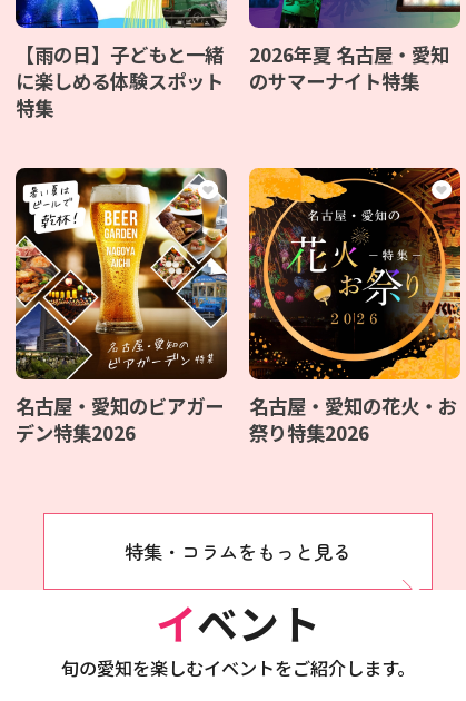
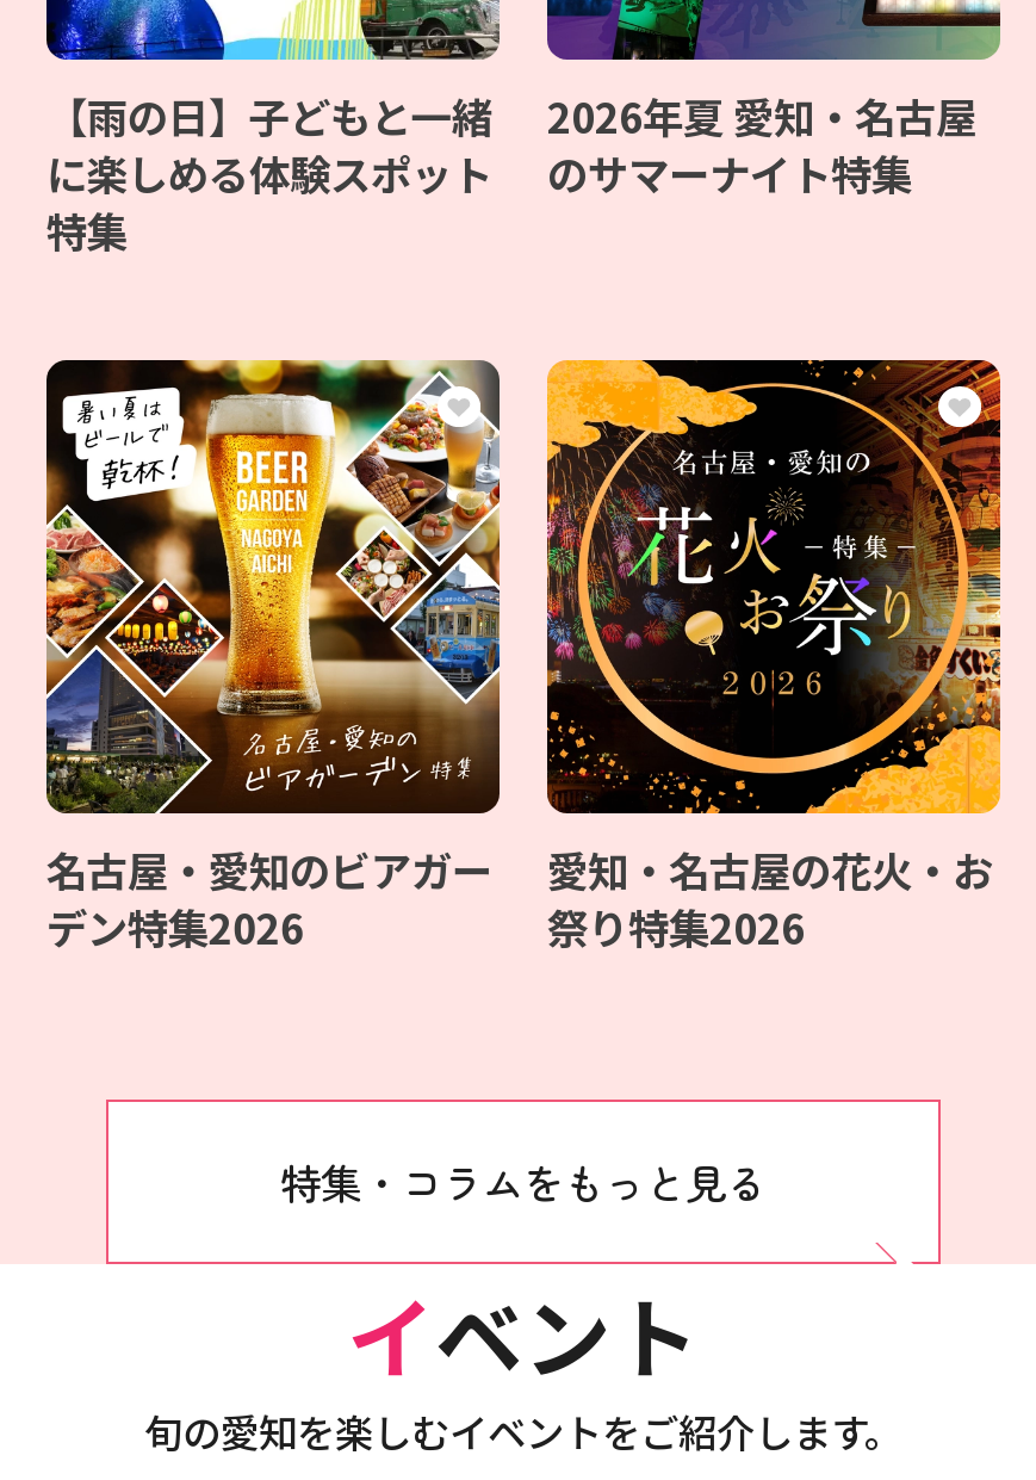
- 2026年夏 名古屋・愛知
+ 2026年夏 愛知・名古屋

- 名古屋・愛知の花火・お
+ 愛知・名古屋の花火・お
